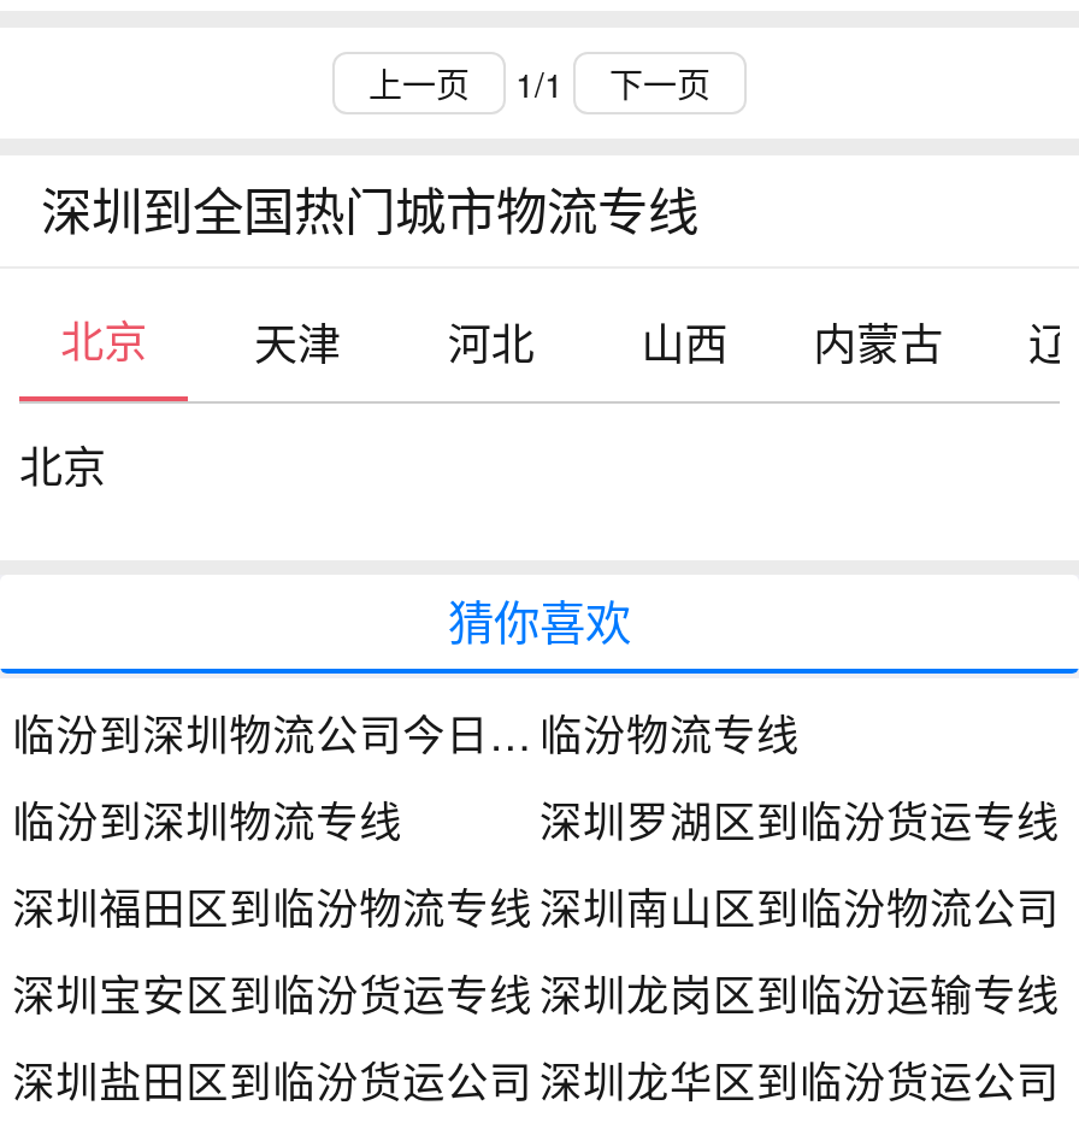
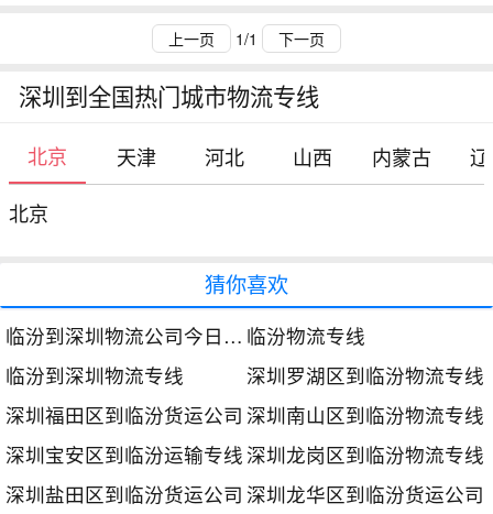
- 深圳罗湖区到临汾货运专线
+ 深圳罗湖区到临汾物流专线

- 深圳福田区到临汾物流专线 深圳南山区到临汾物流公司
+ 深圳福田区到临汾货运公司 深圳南山区到临汾物流专线

- 深圳宝安区到临汾货运专线 深圳龙岗区到临汾运输专线
+ 深圳宝安区到临汾运输专线 深圳龙岗区到临汾物流专线
